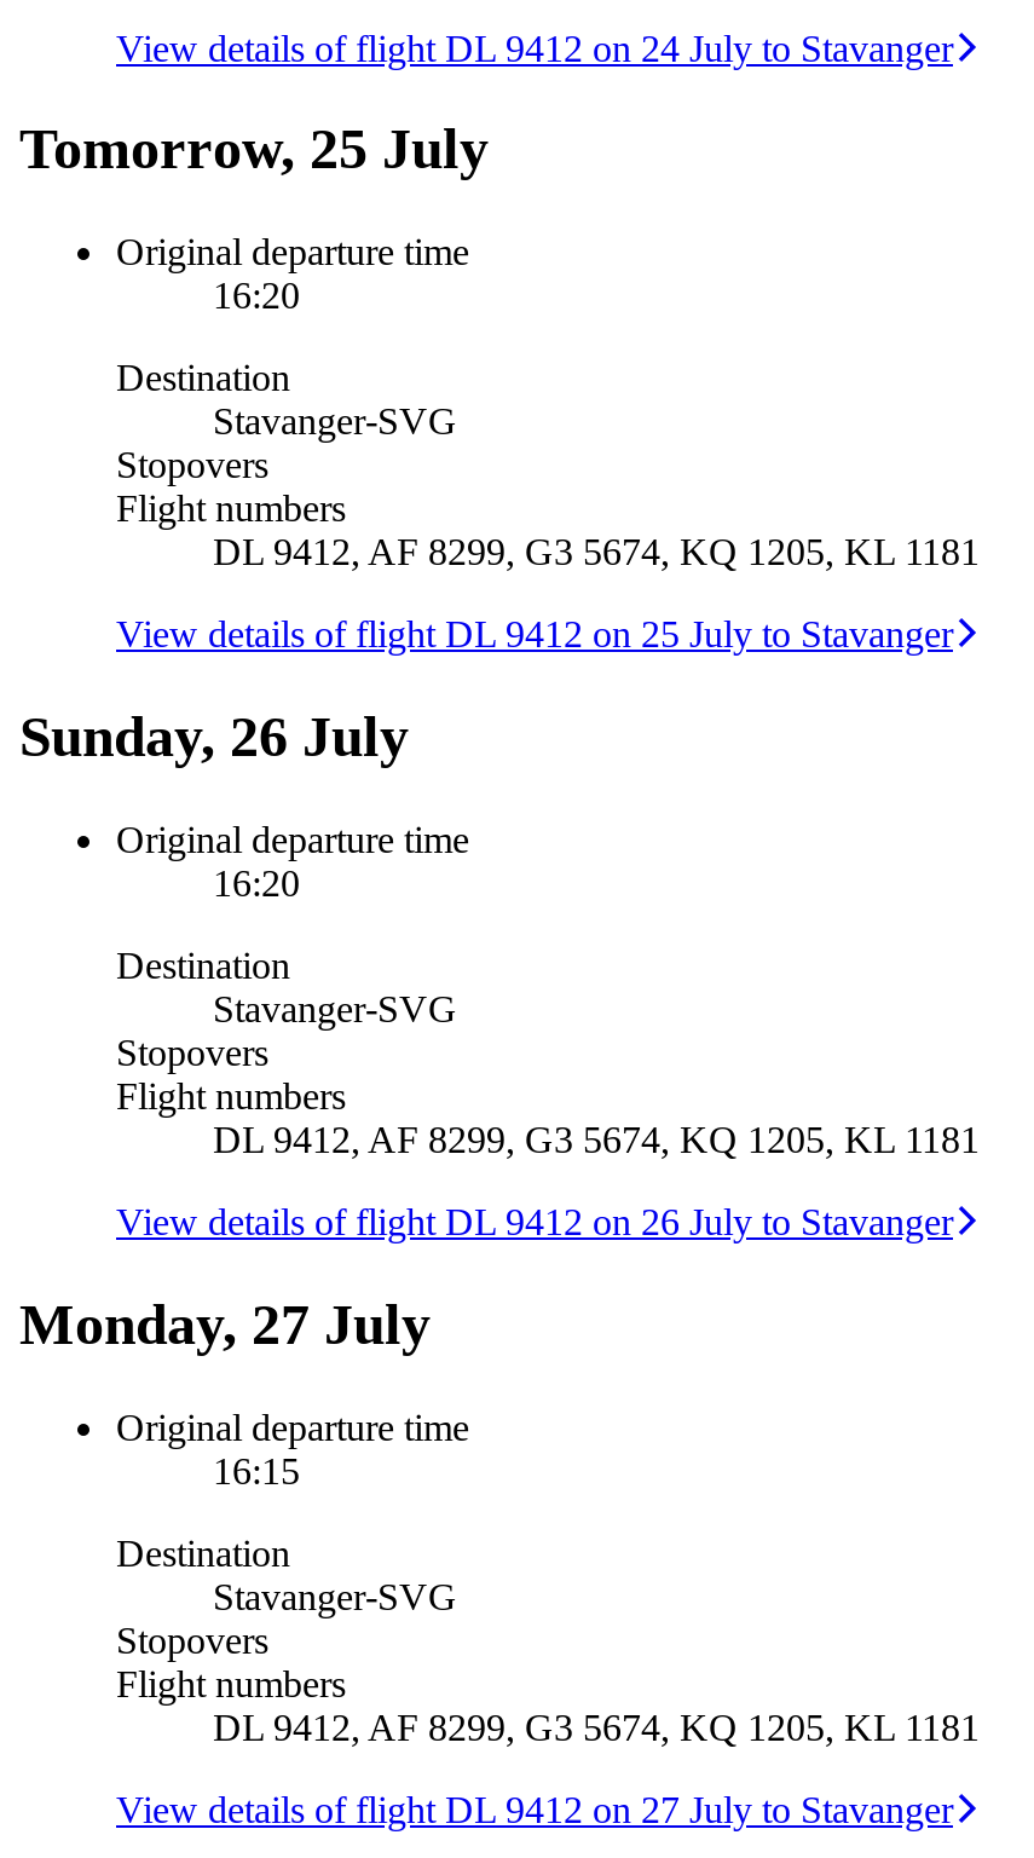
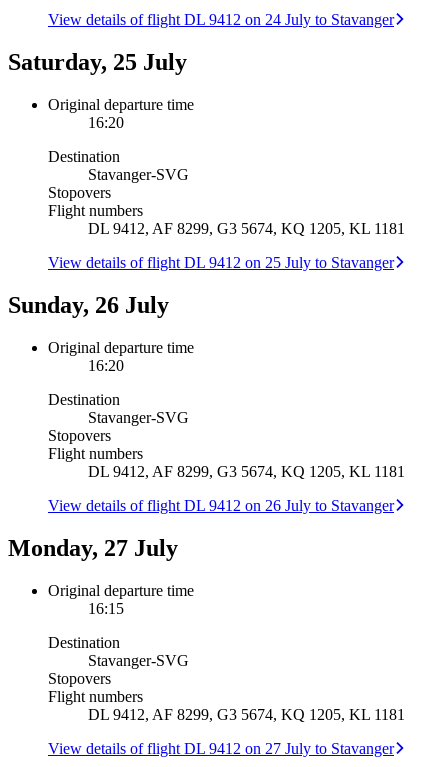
- Tomorrow, 25 July
+ Saturday, 25 July
